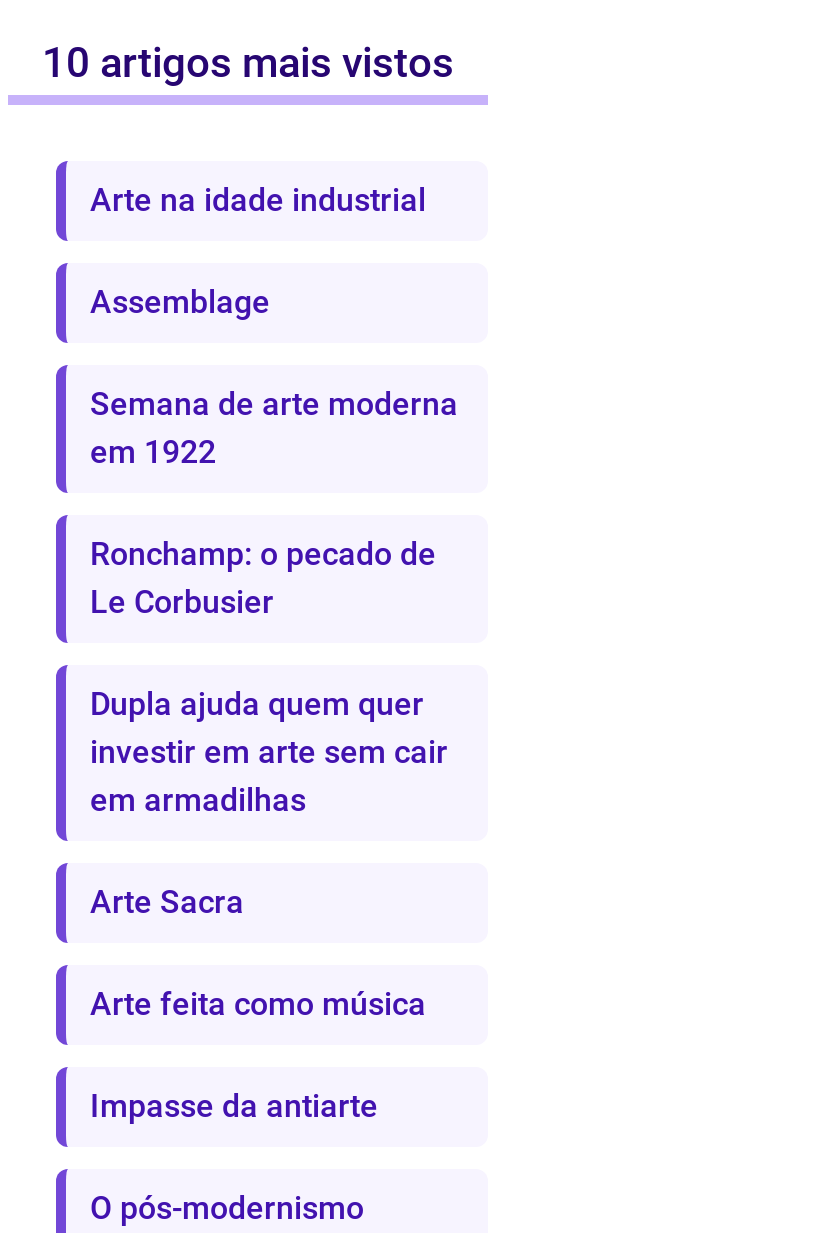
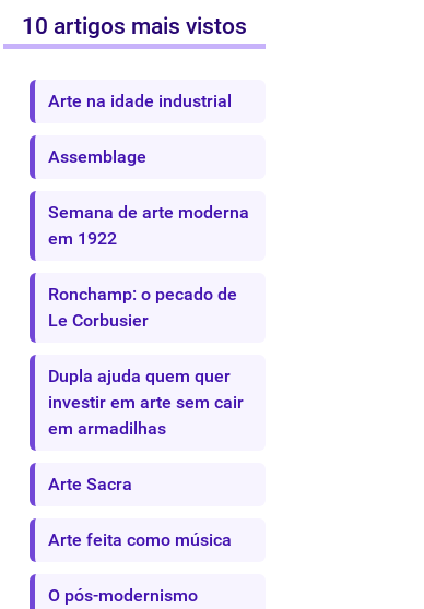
- Impasse da antiarte
